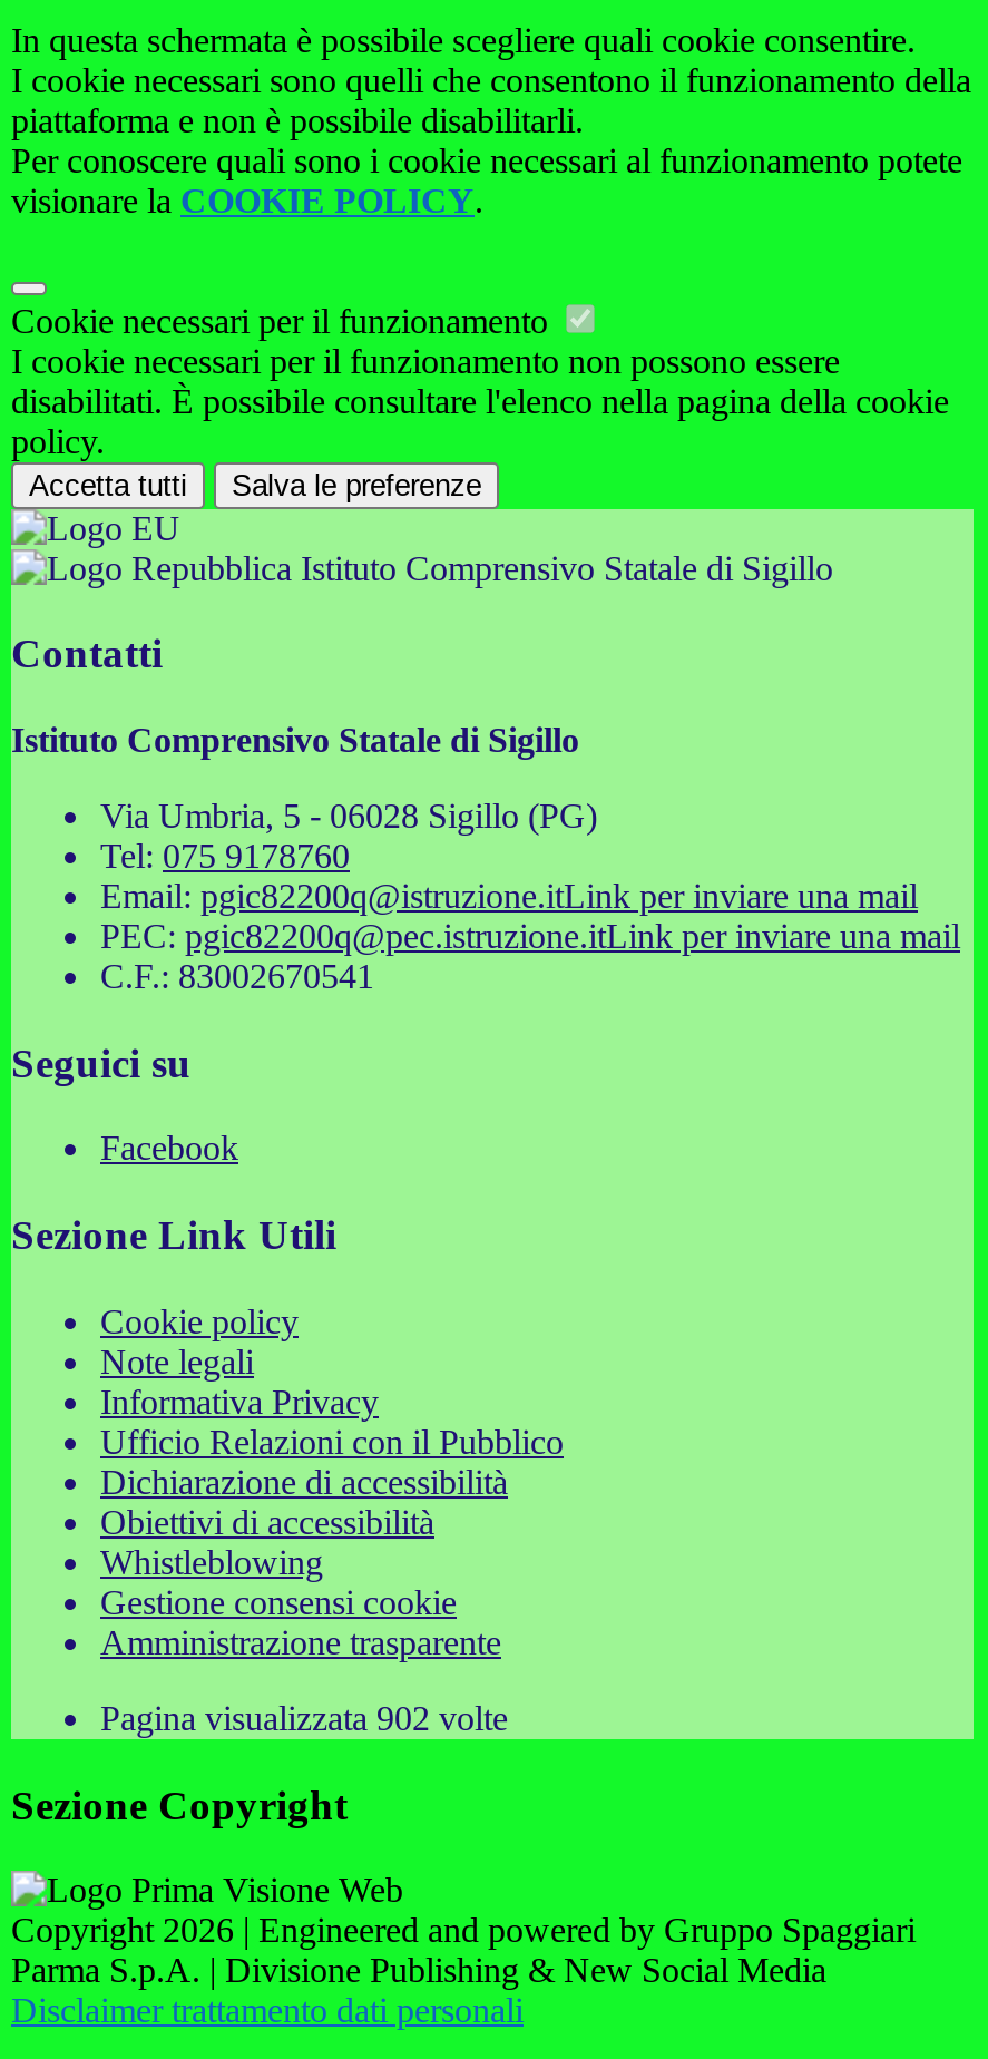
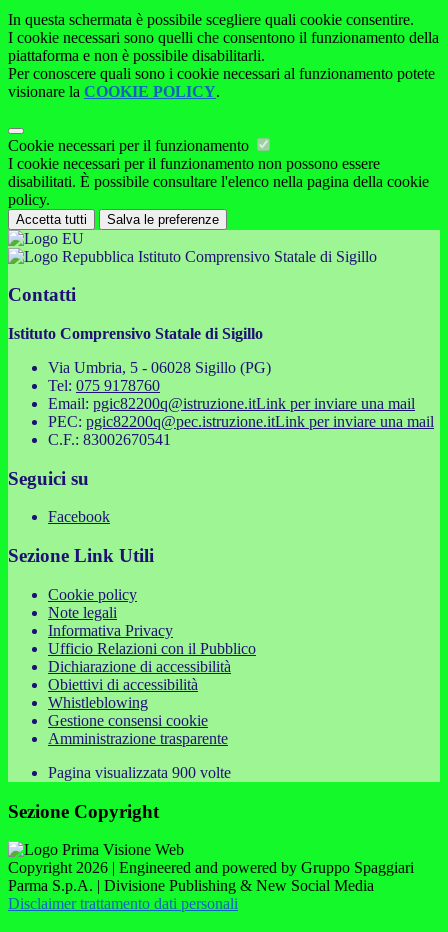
- Pagina visualizzata 902 volte
+ Pagina visualizzata 900 volte
